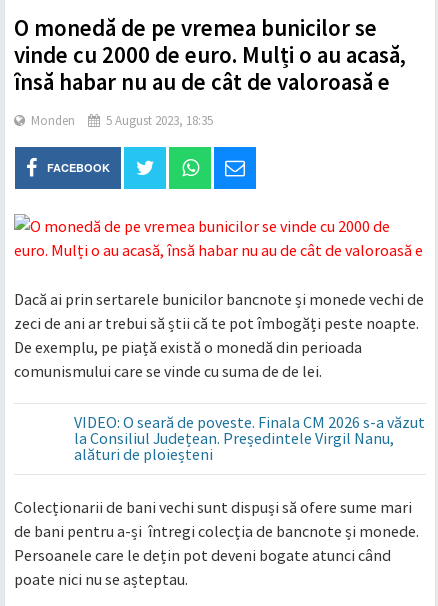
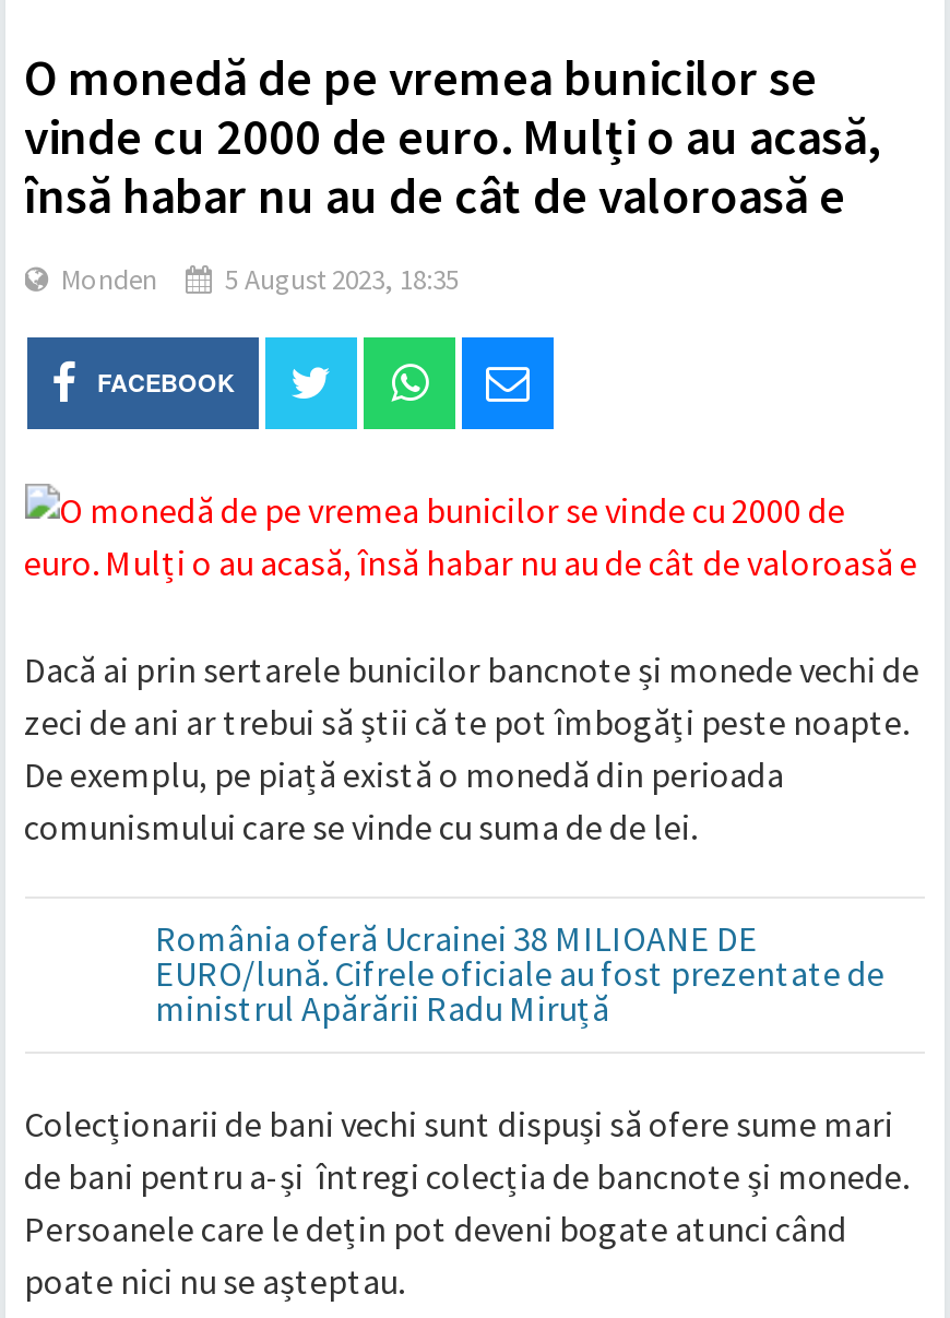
- VIDEO: O seară de poveste. Finala CM 2026 s-a văzut
- la Consiliul Județean. Președintele Virgil Nanu,
- alături de ploieșteni
+ România oferă Ucrainei 38 MILIOANE DE
+ EURO/lună. Cifrele oficiale au fost prezentate de
+ ministrul Apărării Radu Miruță
